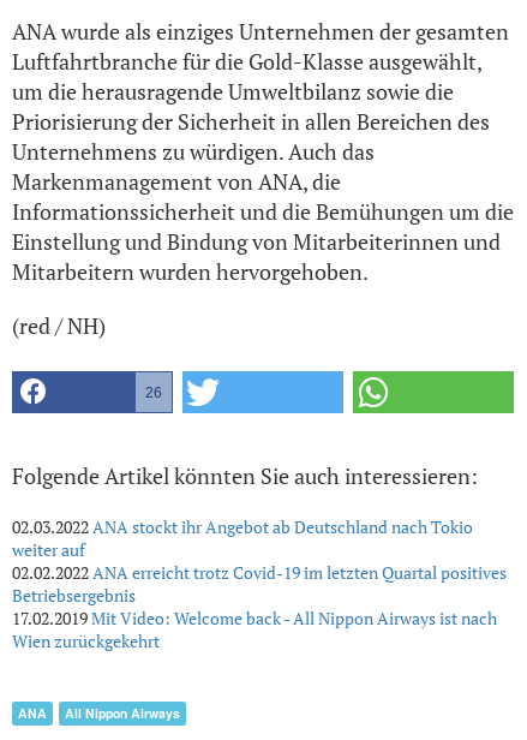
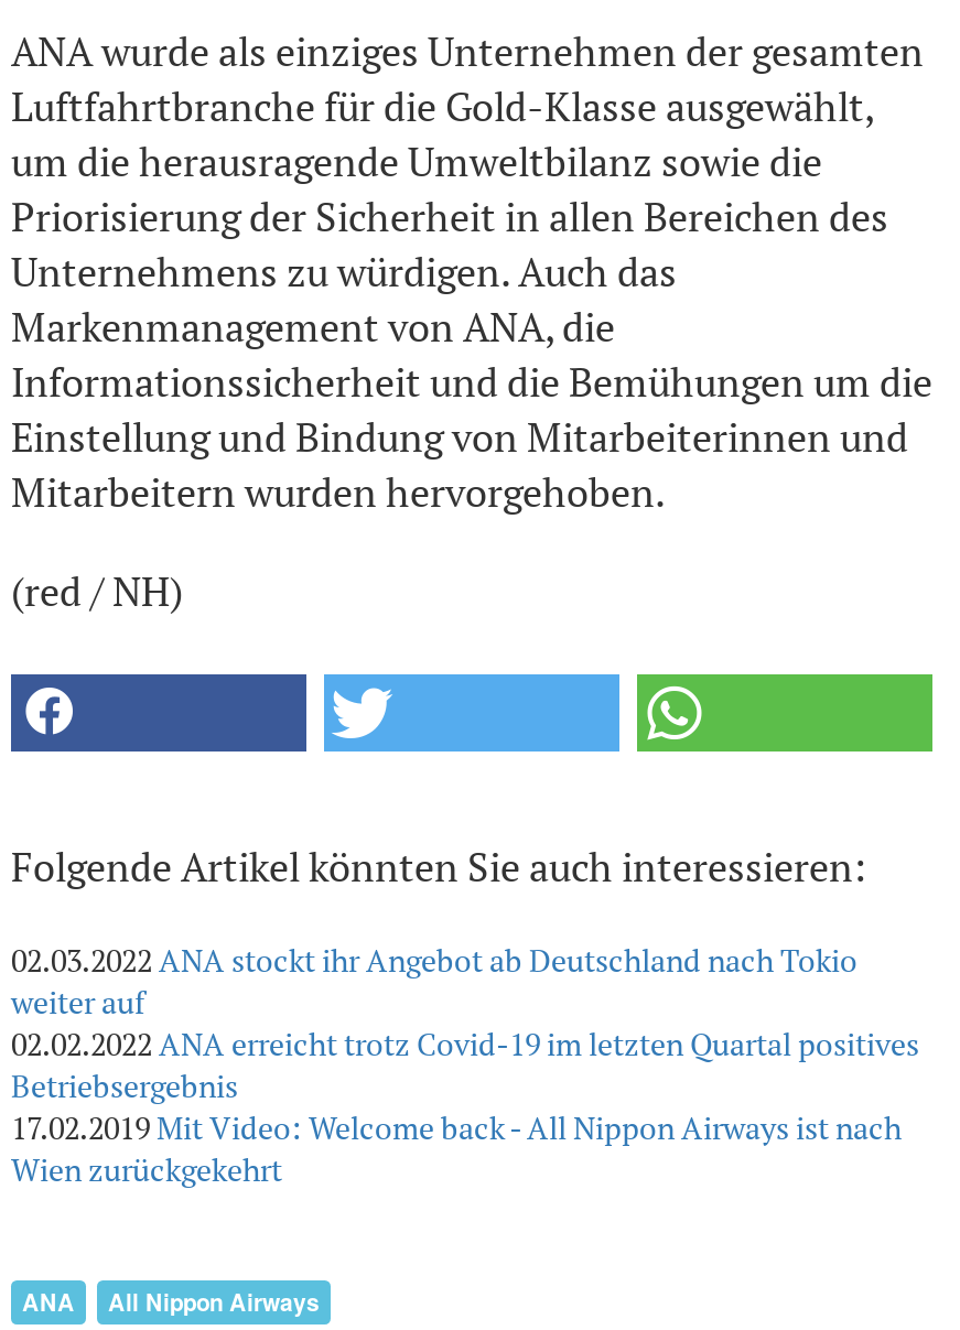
- 26
